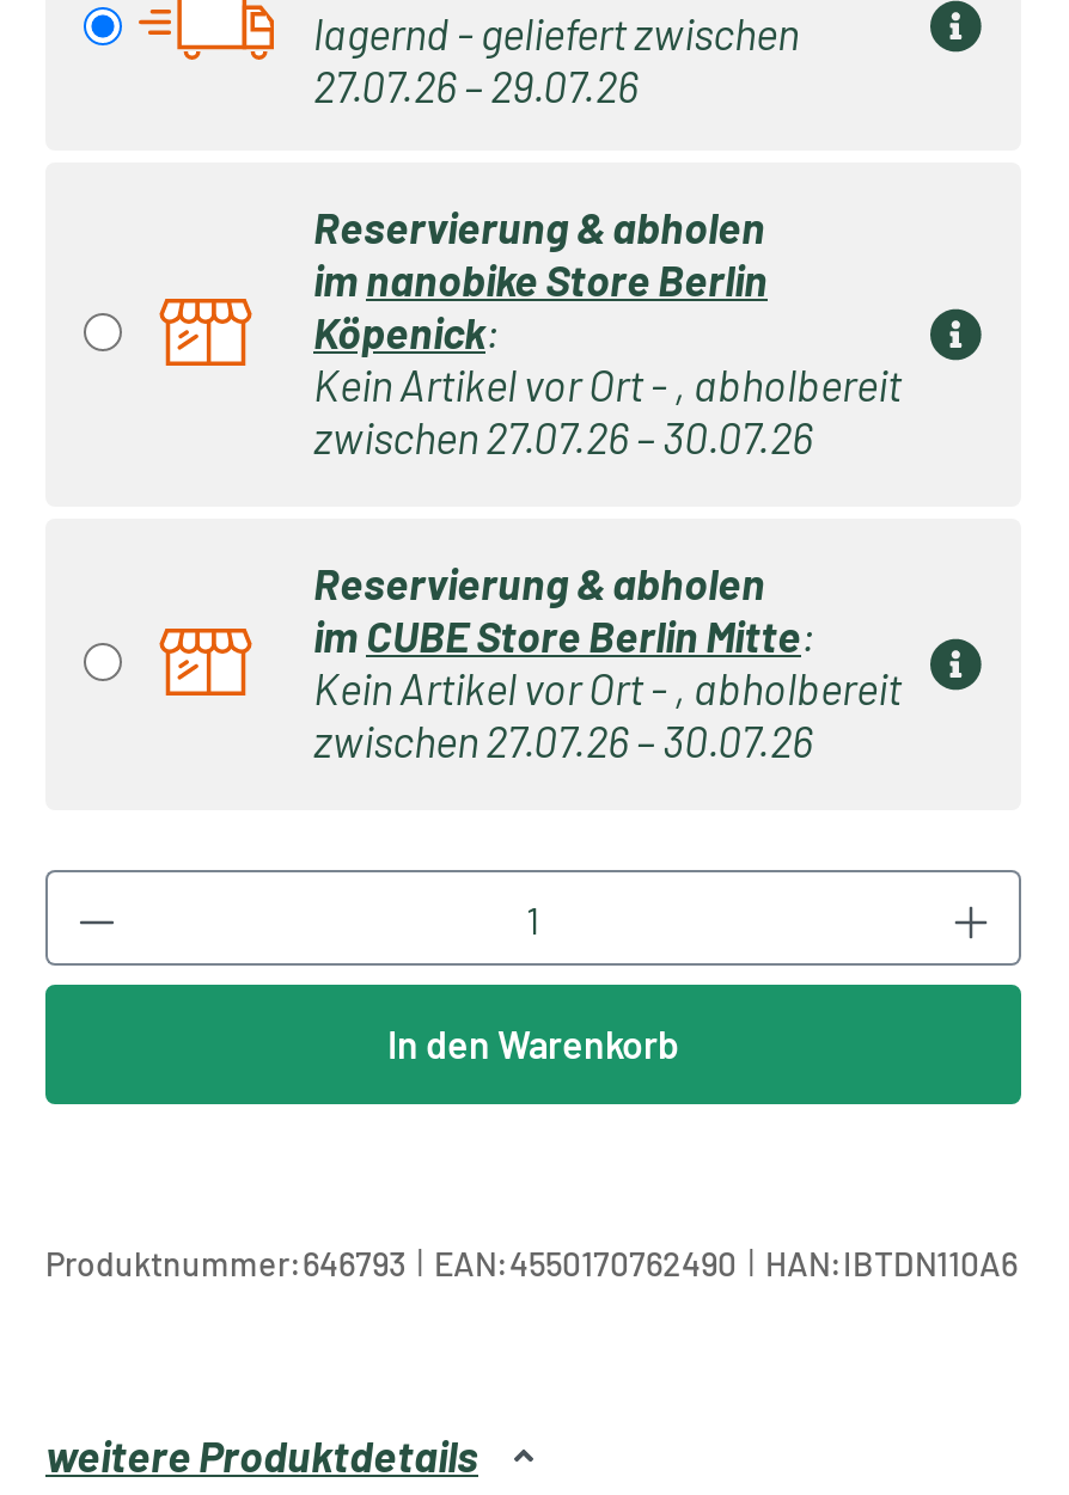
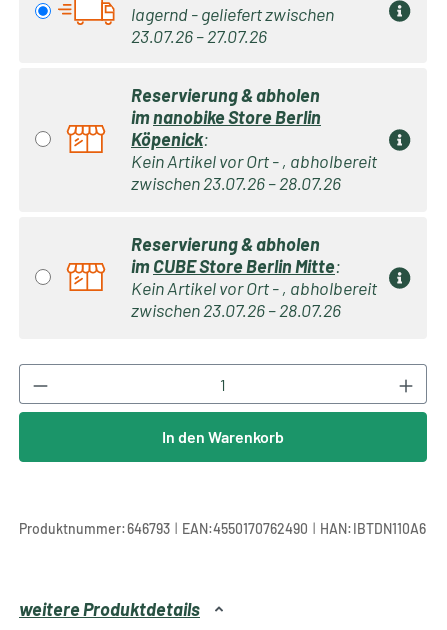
- 27.07.26 – 29.07.26
+ 23.07.26 – 27.07.26

- zwischen 27.07.26 – 30.07.26
+ zwischen 23.07.26 – 28.07.26

- zwischen 27.07.26 – 30.07.26
+ zwischen 23.07.26 – 28.07.26
